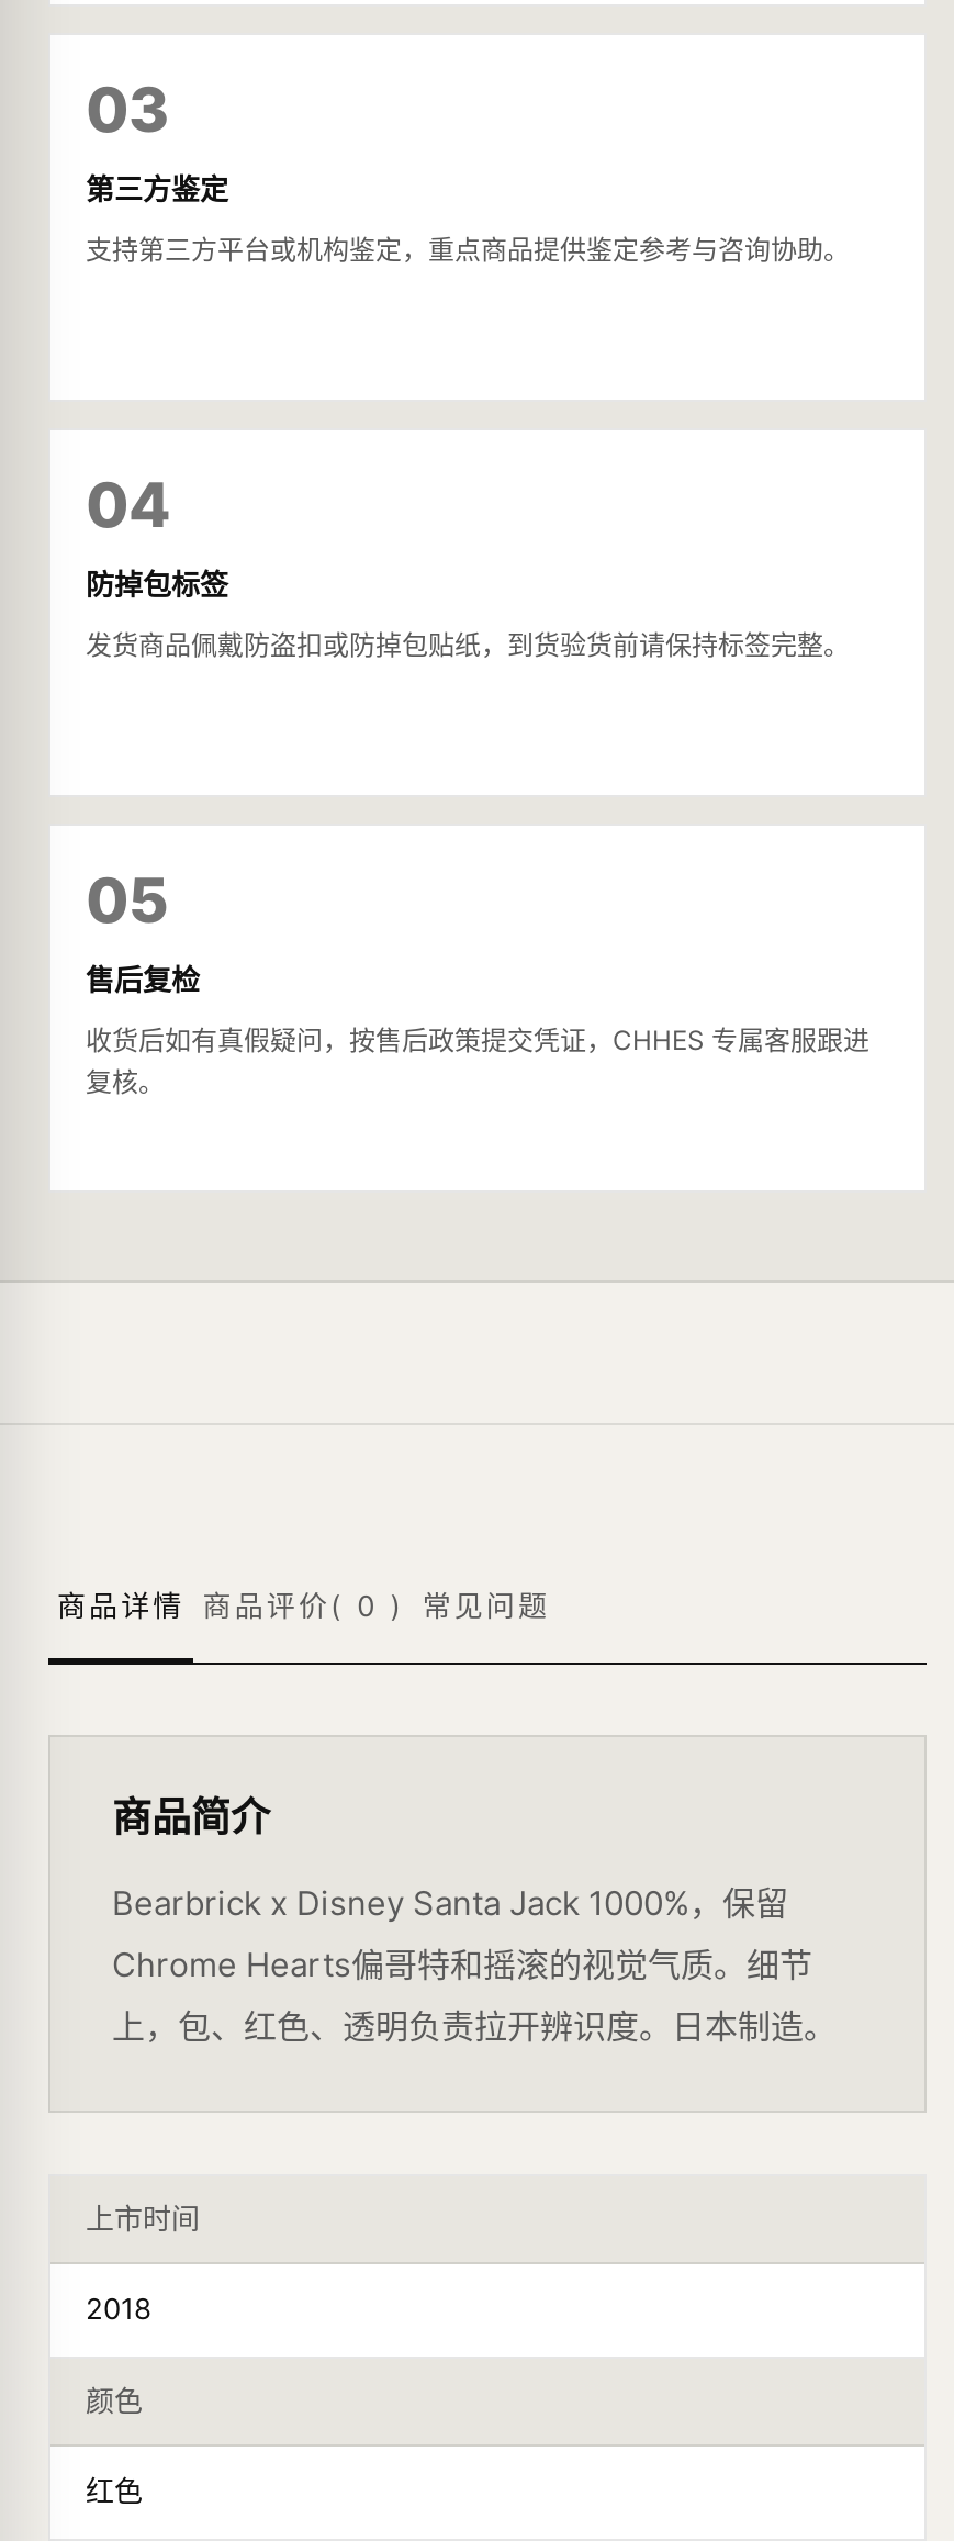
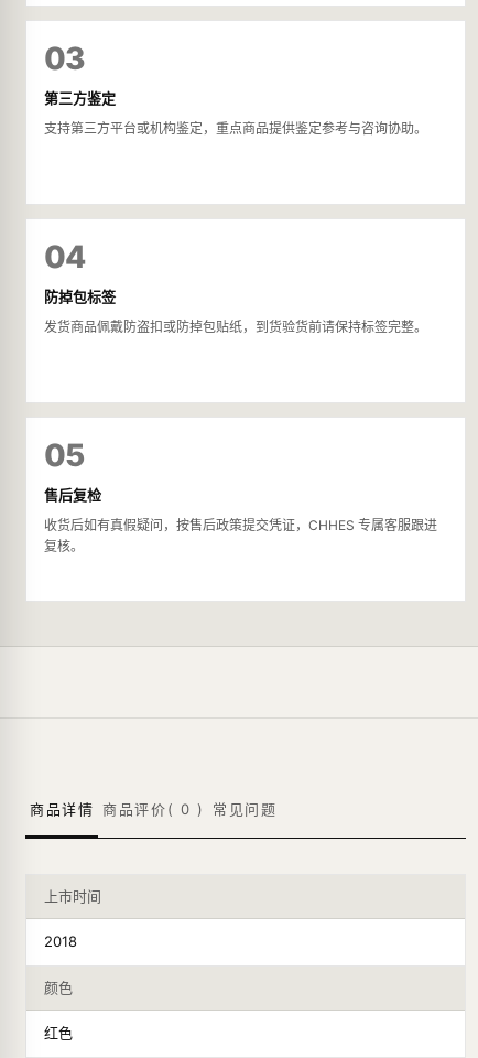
- 商品简介
- Bearbrick x Disney Santa Jack 1000%，保留
- Chrome Hearts偏哥特和摇滚的视觉气质。细节
- 上，包、红色、透明负责拉开辨识度。日本制造。
